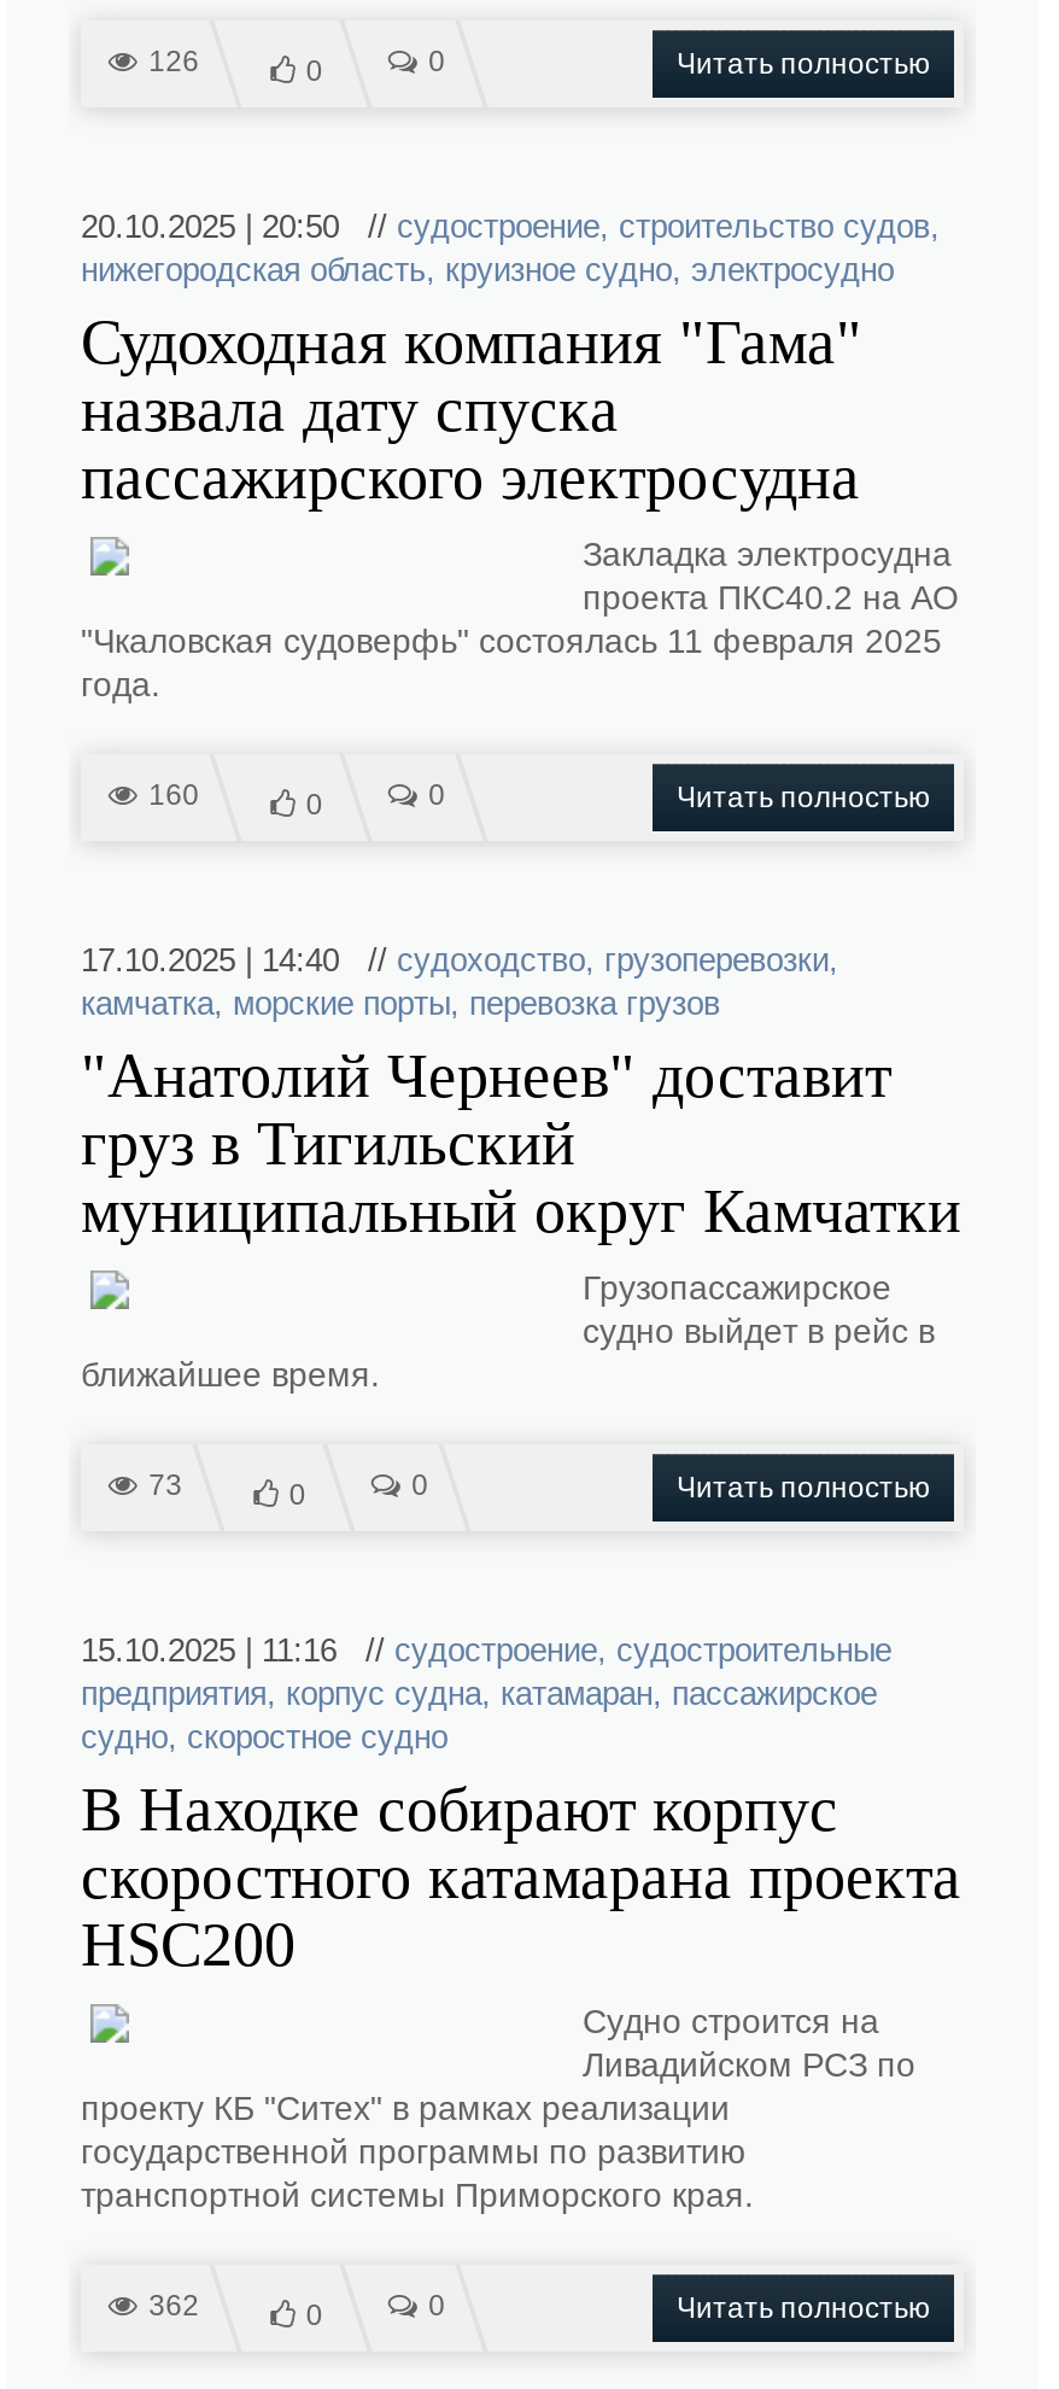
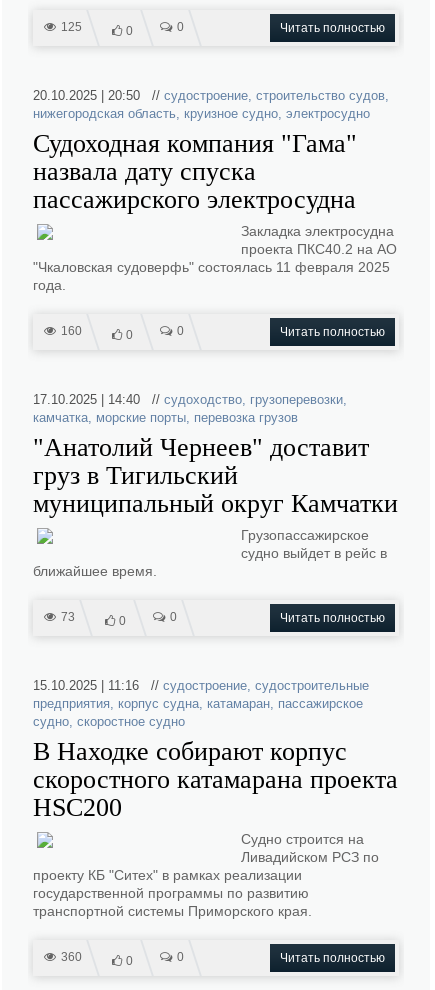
- 126
+ 125

- 362
+ 360
